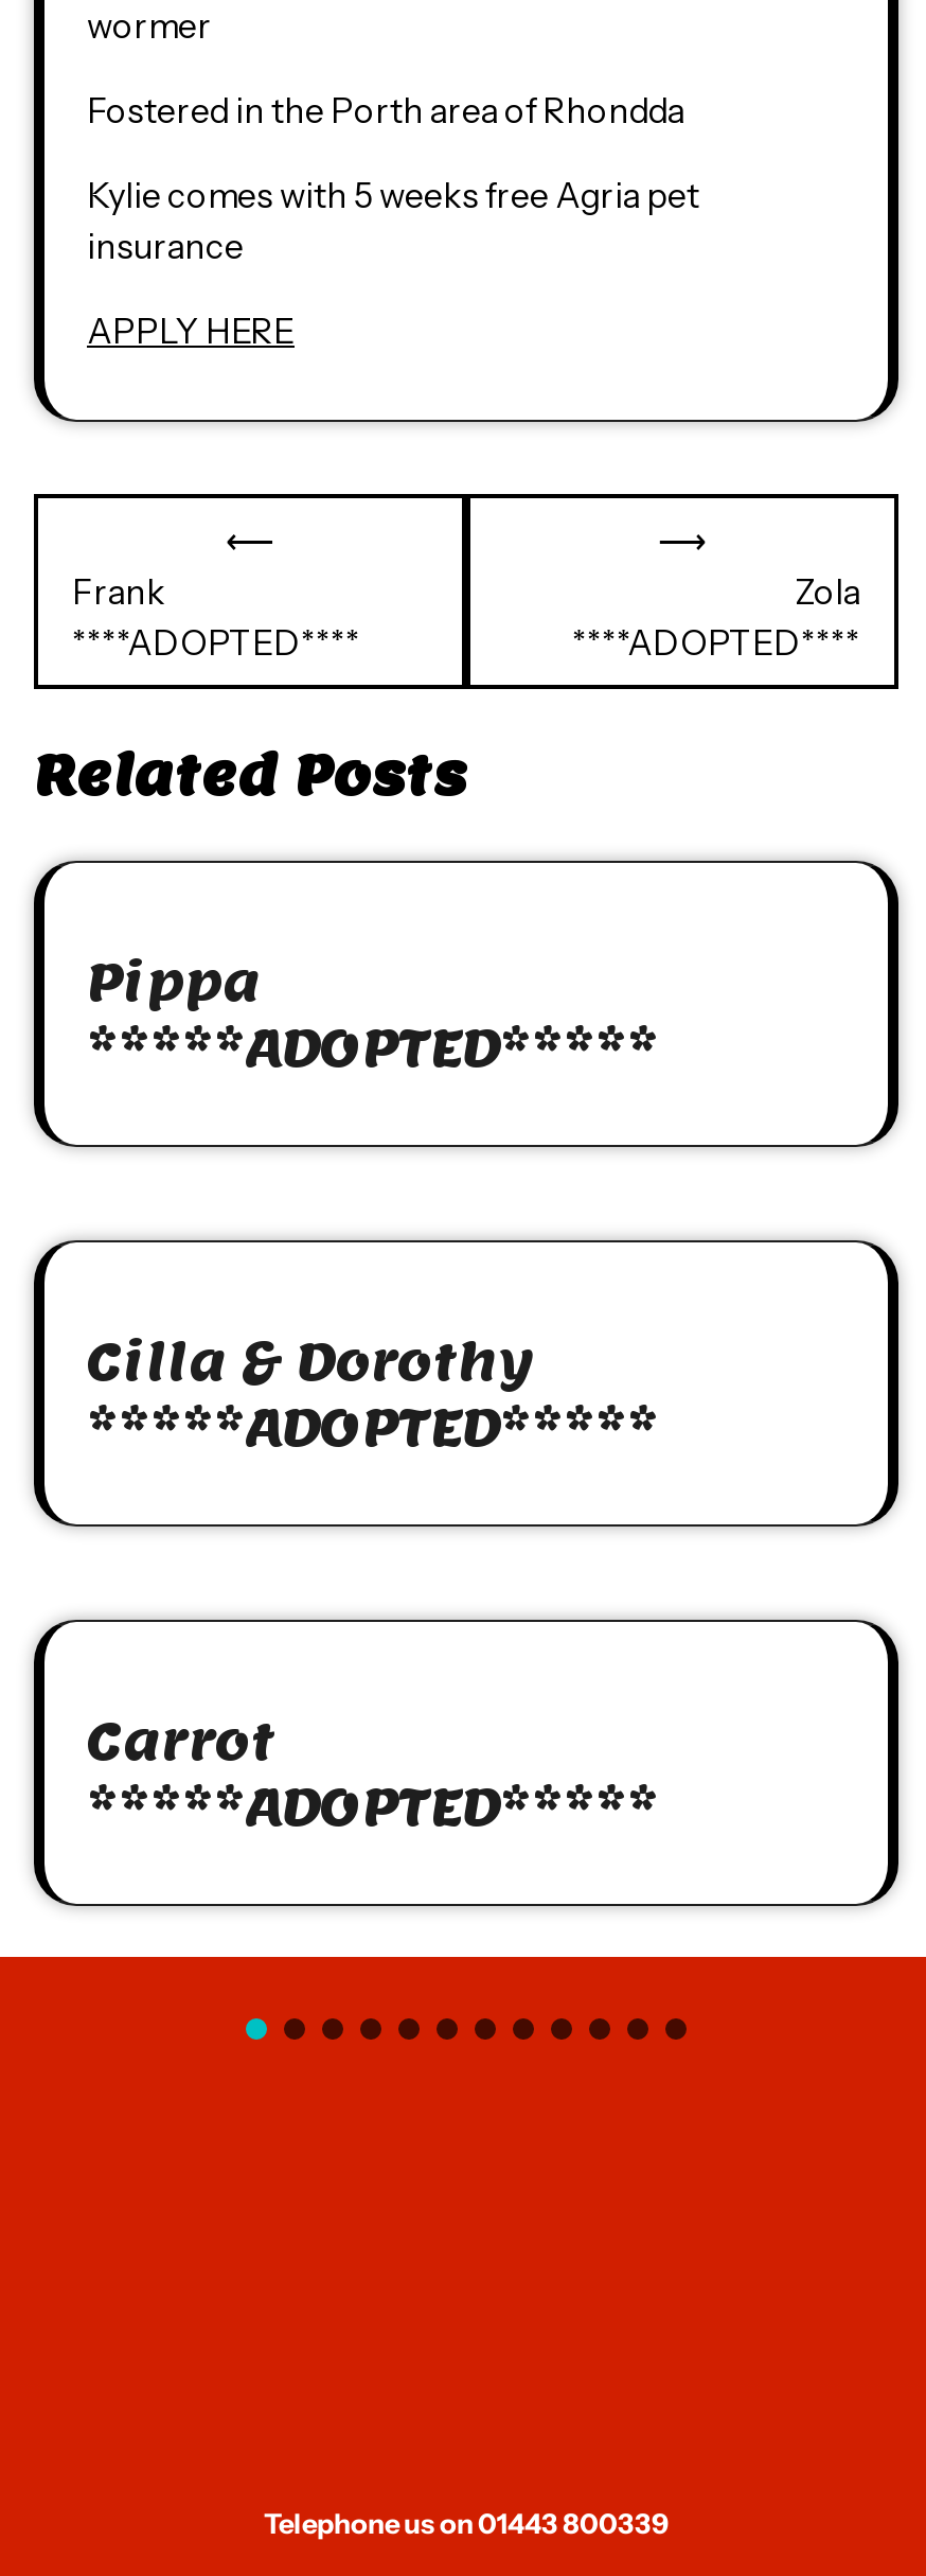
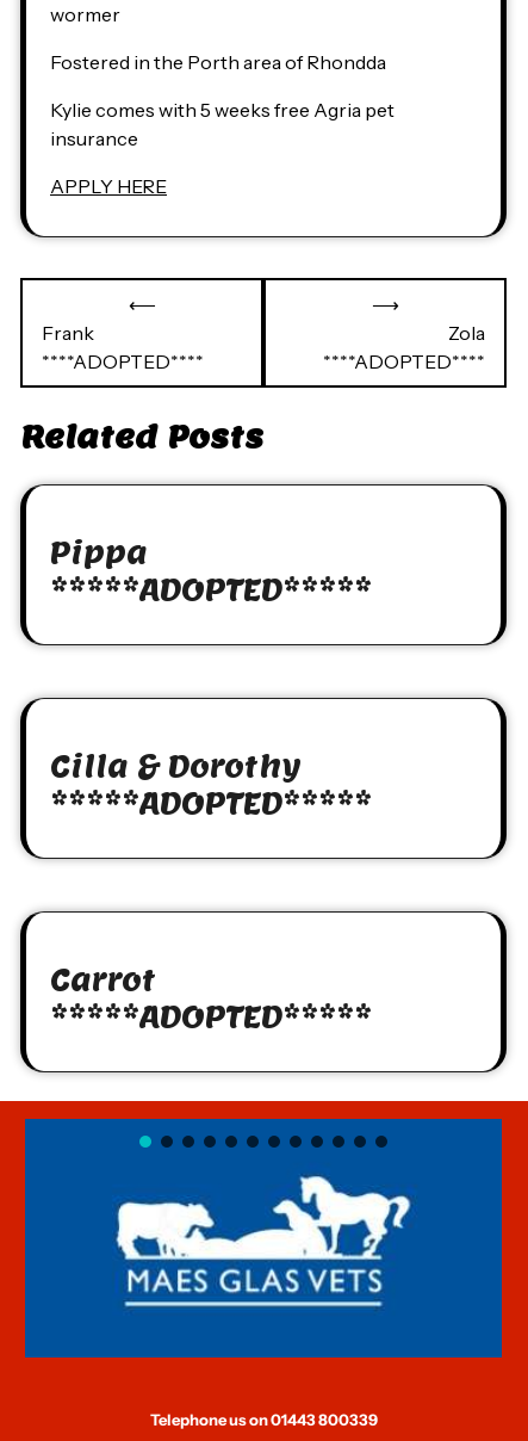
+ [image]
